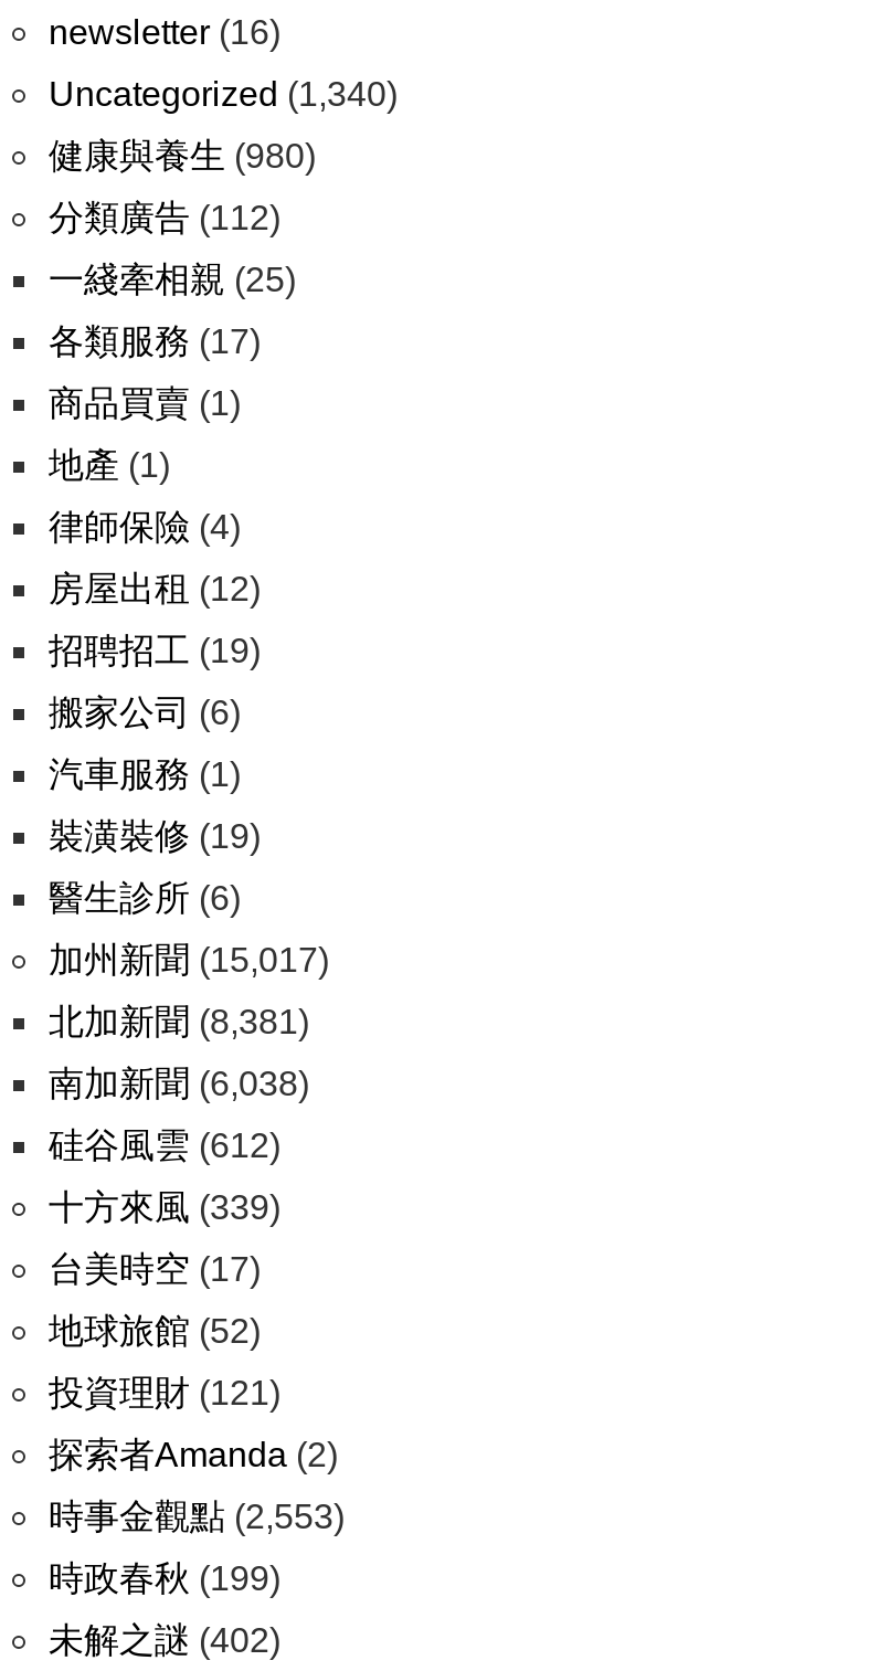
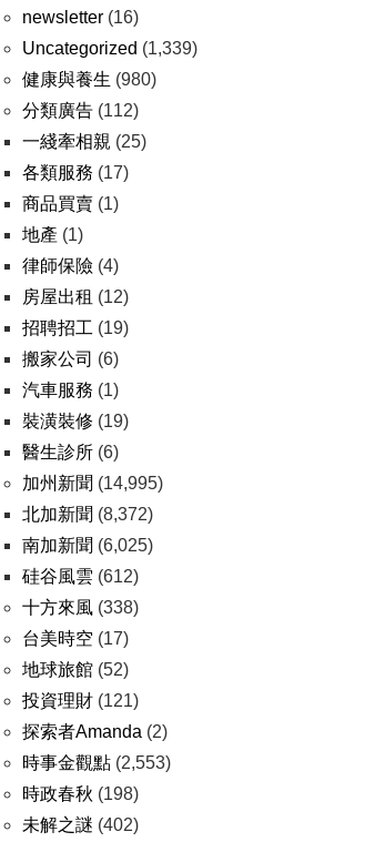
- Uncategorized (1,340)
+ Uncategorized (1,339)

- 加州新聞(15,017)
+ 加州新聞(14,995)

- 北加新聞(8,381)
+ 北加新聞(8,372)

- 南加新聞(6,038)
+ 南加新聞(6,025)

- 十方來風(339)
+ 十方來風(338)

- 時政春秋(199)
+ 時政春秋(198)
